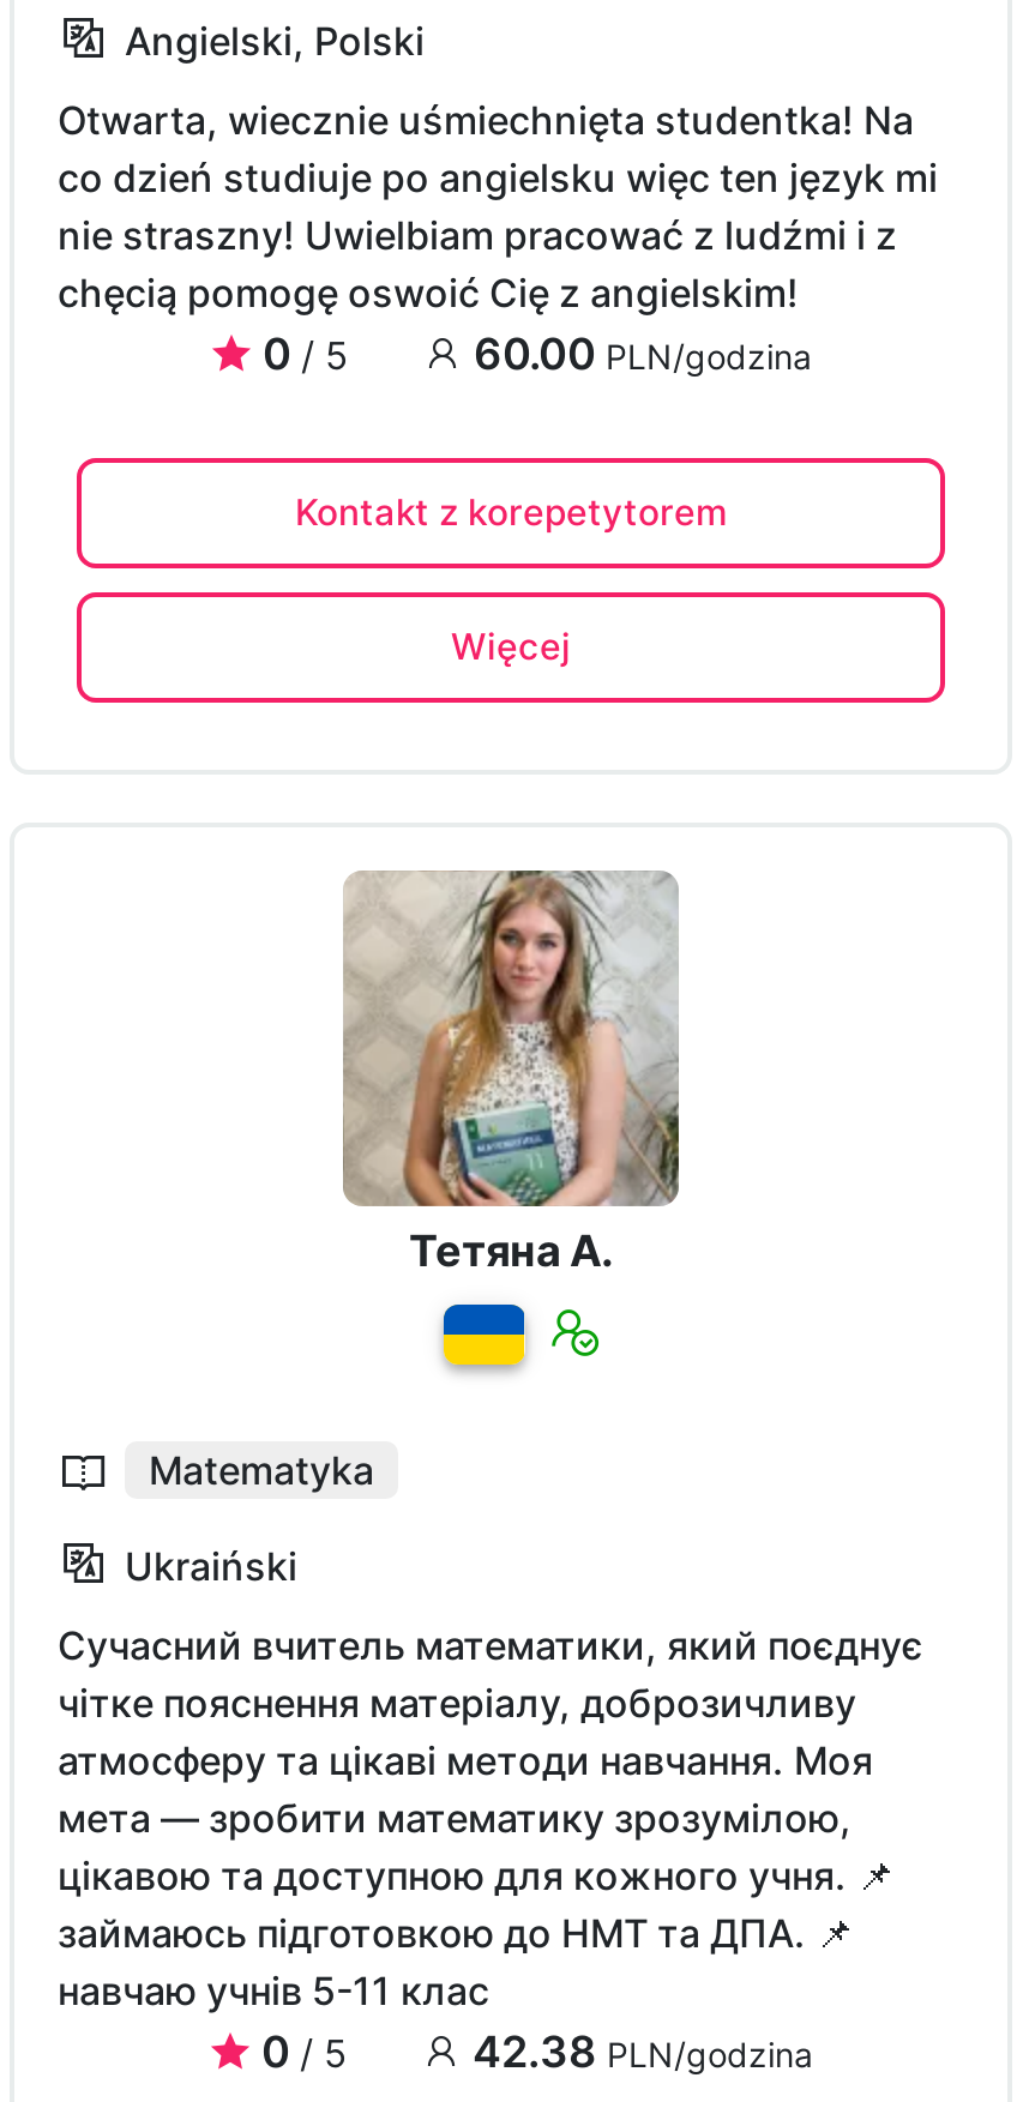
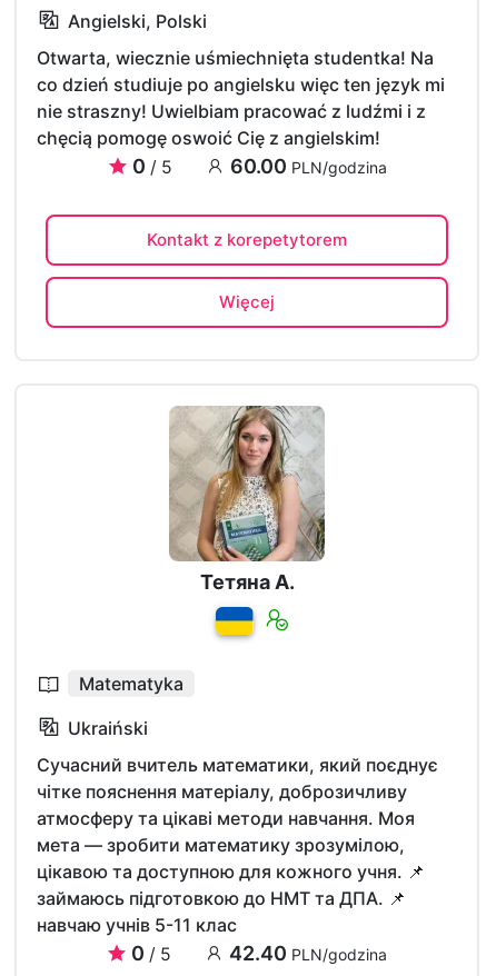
- 42.38 PLN/godzina
+ 42.40 PLN/godzina
